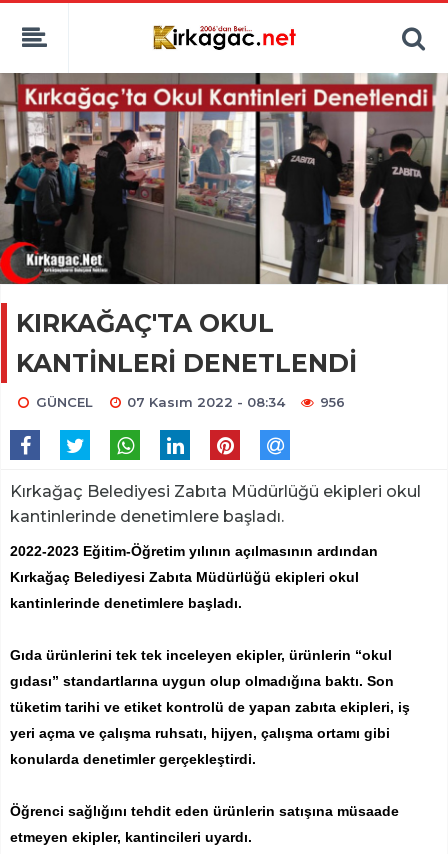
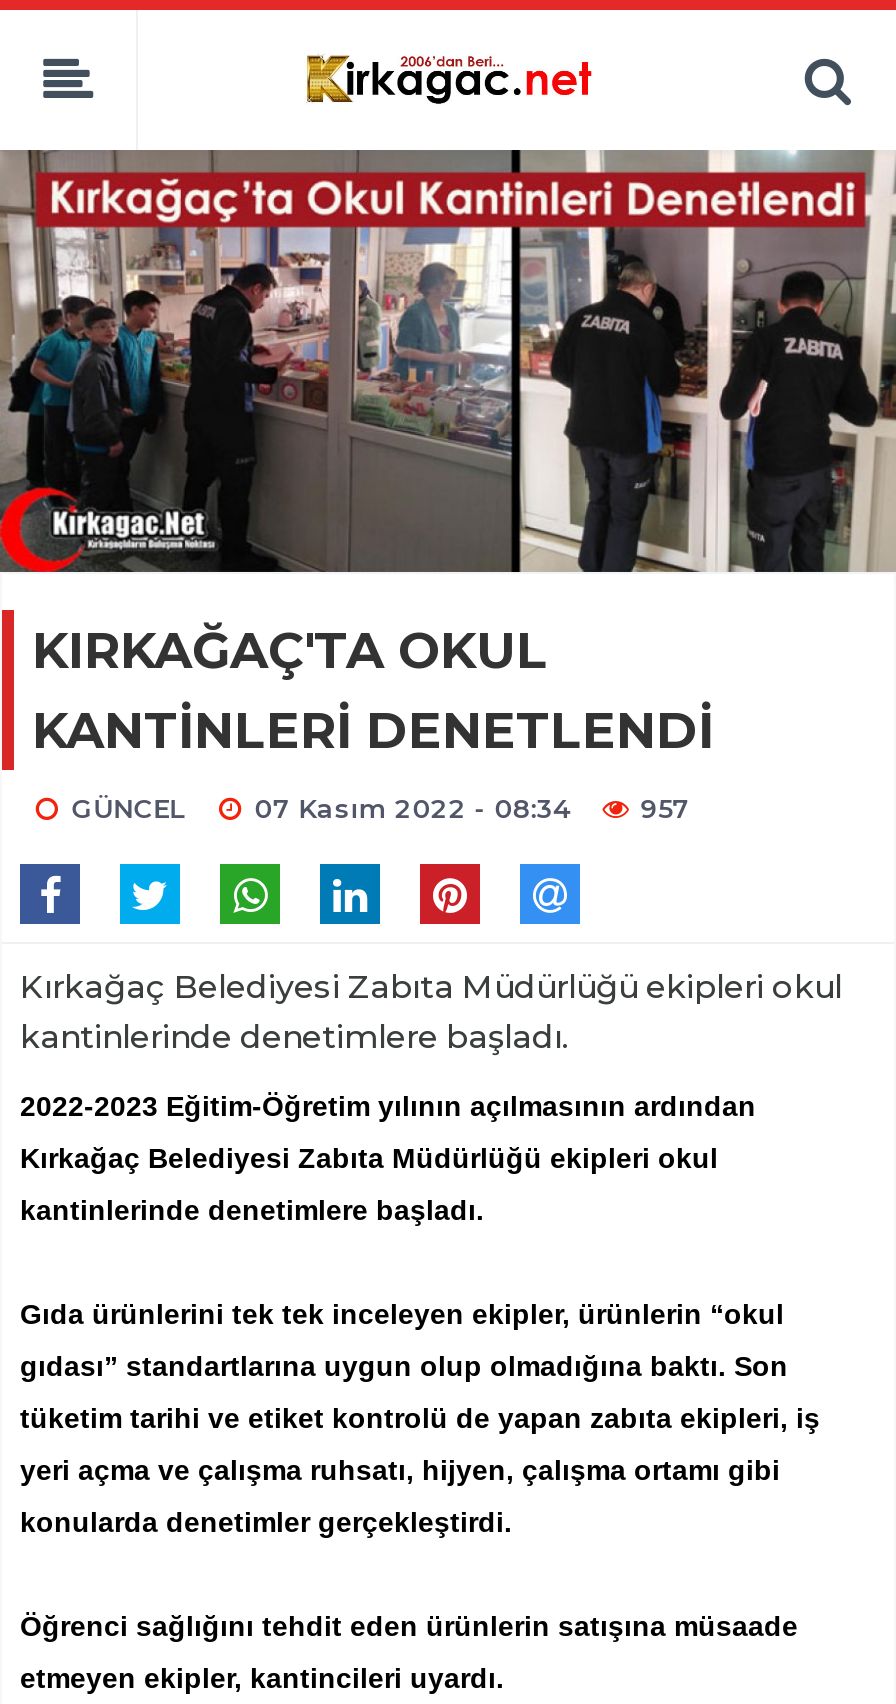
- 956
+ 957
